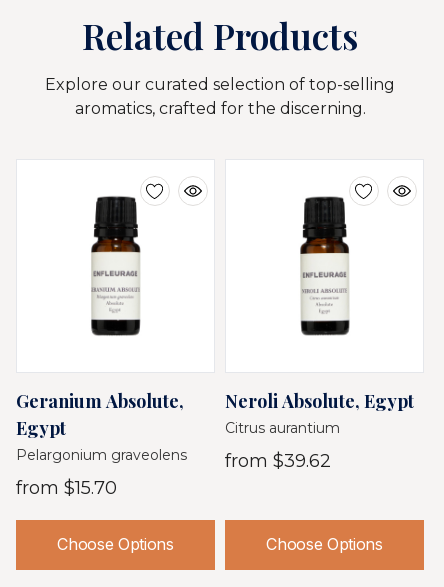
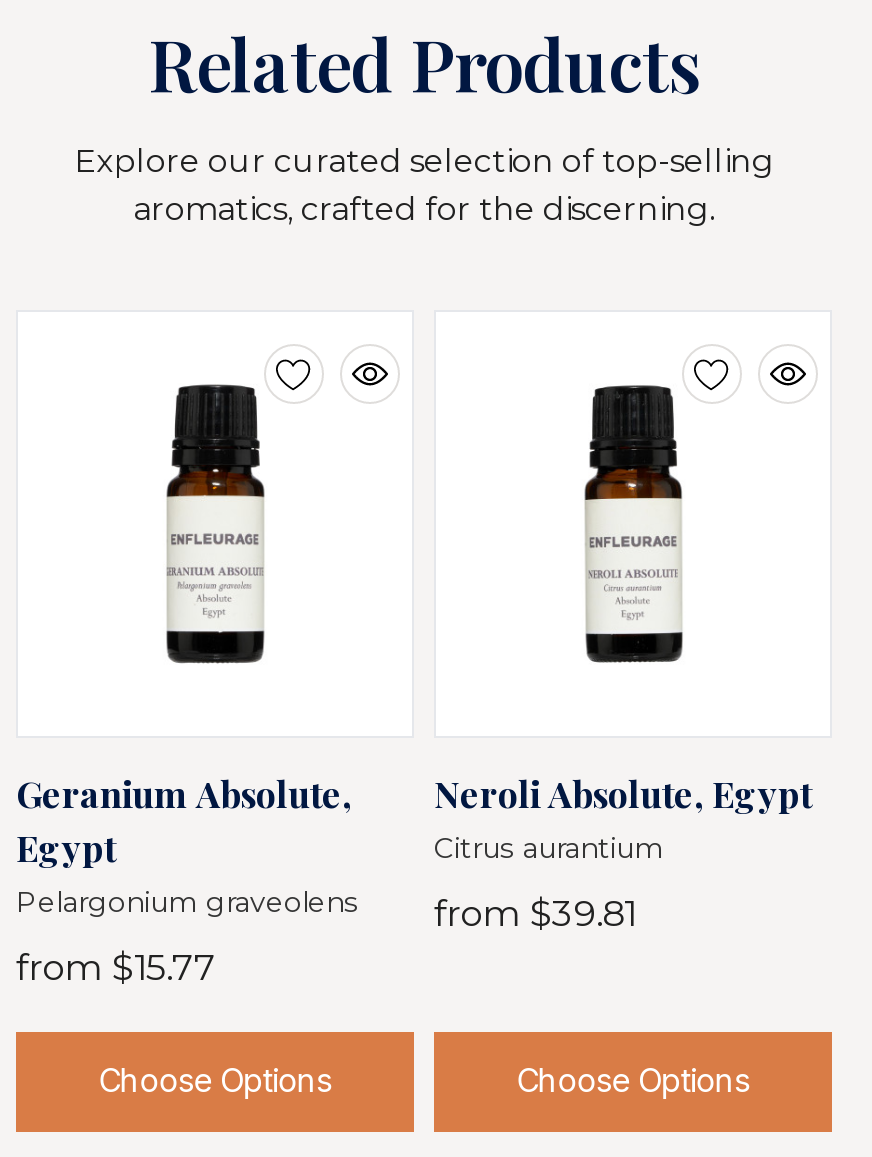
- from $39.62
+ from $39.81

- from $15.70
+ from $15.77
